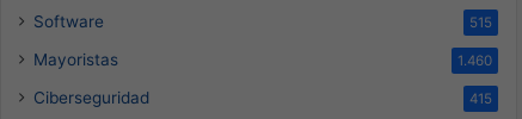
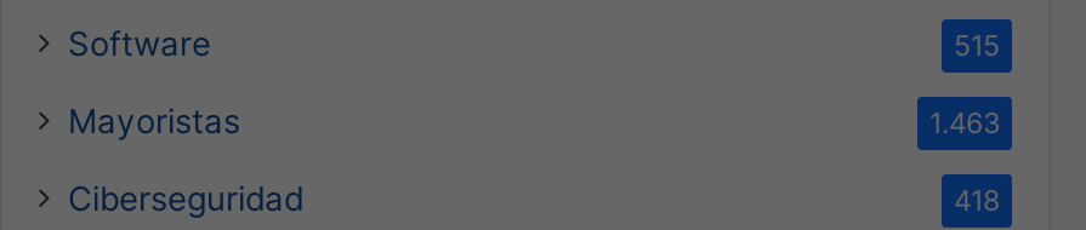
- 1.460
+ 1.463

- 415
+ 418
